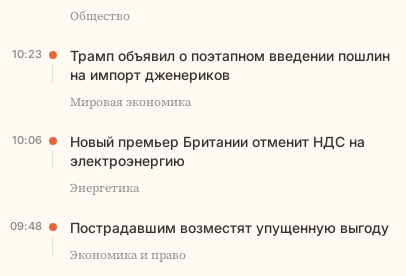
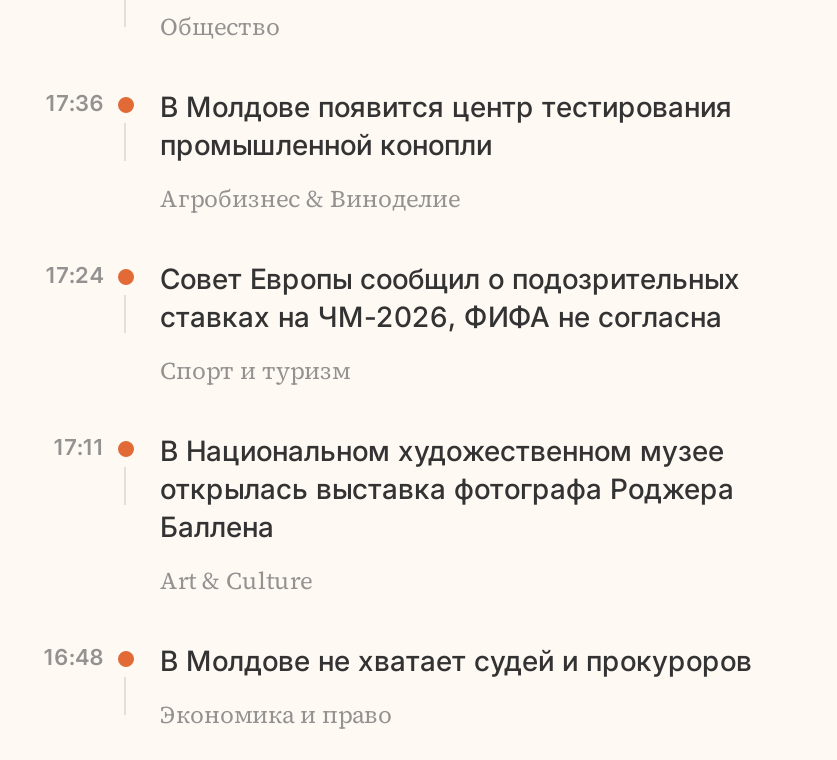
- 10:23
- Трамп объявил о поэтапном введении пошлин
- на импорт дженериков
- Мировая экономика
- 10:06
- Новый премьер Британии отменит НДС на
- электроэнергию
- Энергетика
- 09:48
- Пострадавшим возместят упущенную выгоду
+ 17:36
+ В Молдове появится центр тестирования
+ промышленной конопли
+ Агробизнес & Виноделие
+ 17:24
+ Совет Европы сообщил о подозрительных
+ ставках на ЧМ-2026, ФИФА не согласна
+ Спорт и туризм
+ 17:11
+ В Национальном художественном музее
+ открылась выставка фотографа Роджера
+ Баллена
+ Art & Culture
+ 16:48
+ В Молдове не хватает судей и прокуроров
